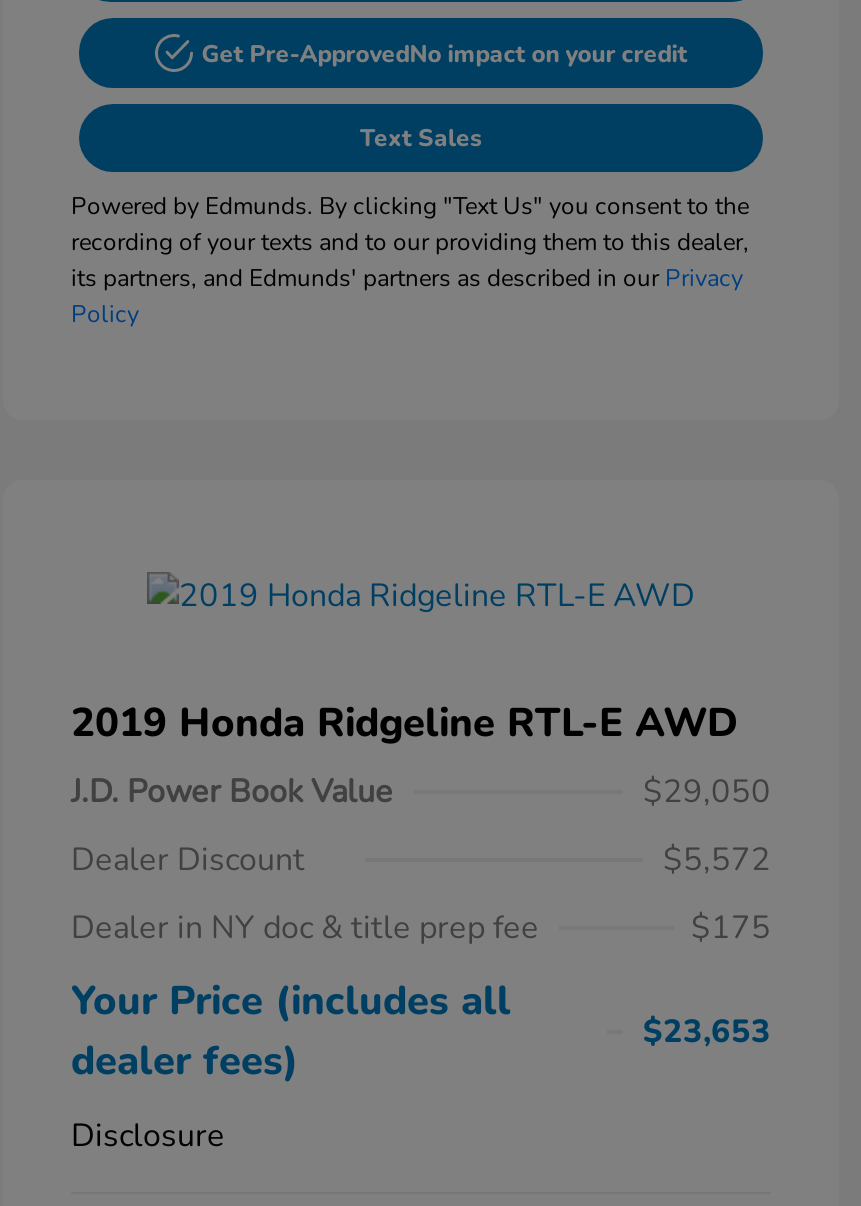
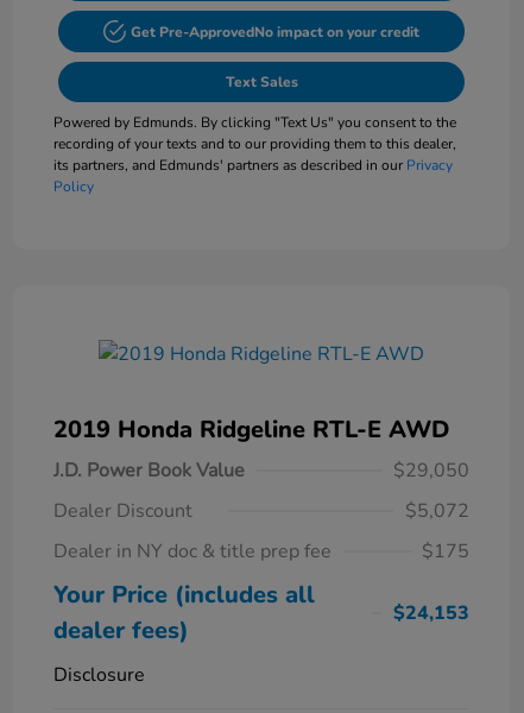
- $5,572
+ $5,072

- $23,653
+ $24,153
